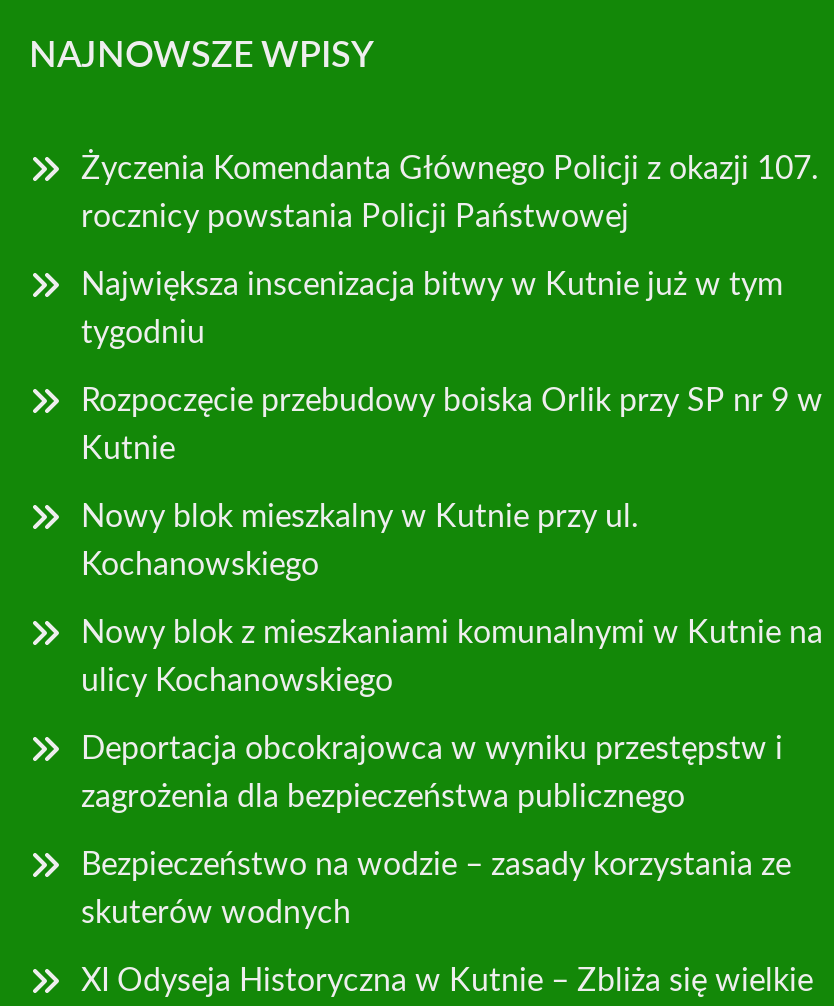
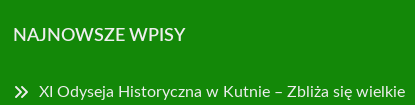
- Życzenia Komendanta Głównego Policji z okazji 107.
- rocznicy powstania Policji Państwowej
- Największa inscenizacja bitwy w Kutnie już w tym
- tygodniu
- Rozpoczęcie przebudowy boiska Orlik przy SP nr 9 w
- Kutnie
- Nowy blok mieszkalny w Kutnie przy ul.
- Kochanowskiego
- Nowy blok z mieszkaniami komunalnymi w Kutnie na
- ulicy Kochanowskiego
- Deportacja obcokrajowca w wyniku przestępstw i
- zagrożenia dla bezpieczeństwa publicznego
- Bezpieczeństwo na wodzie – zasady korzystania ze
- skuterów wodnych
